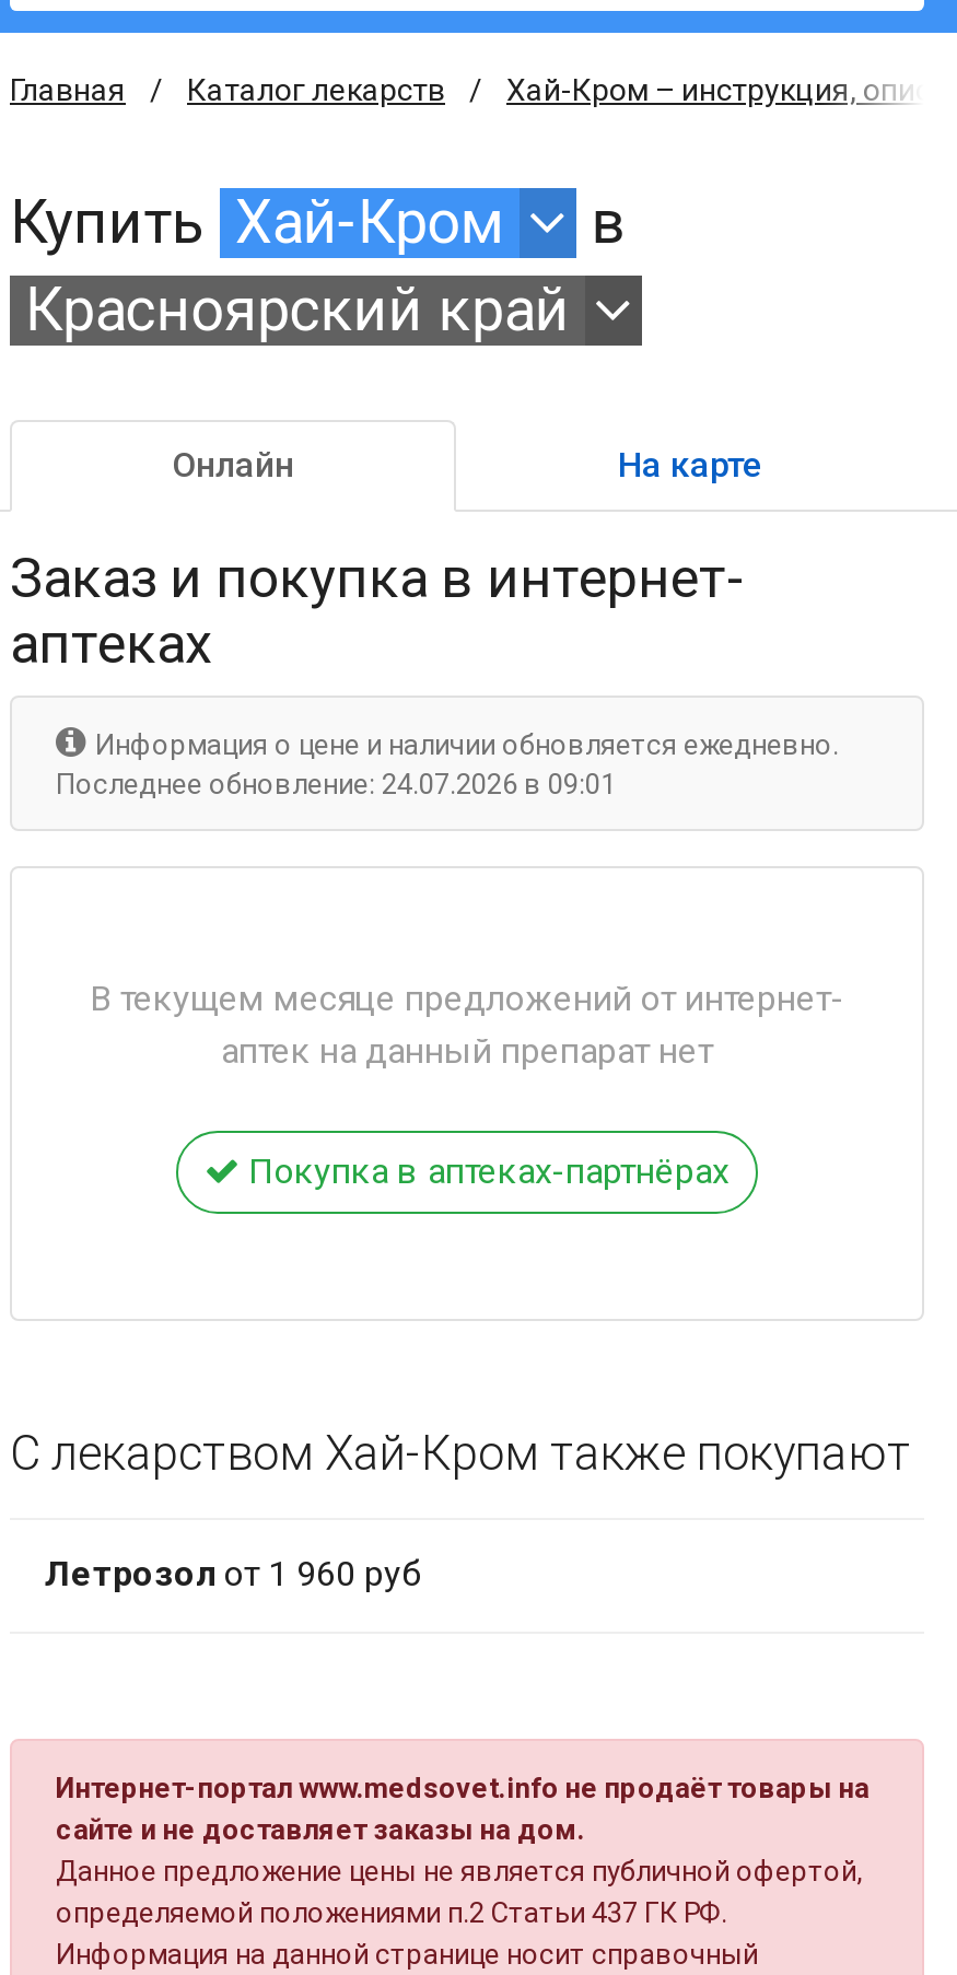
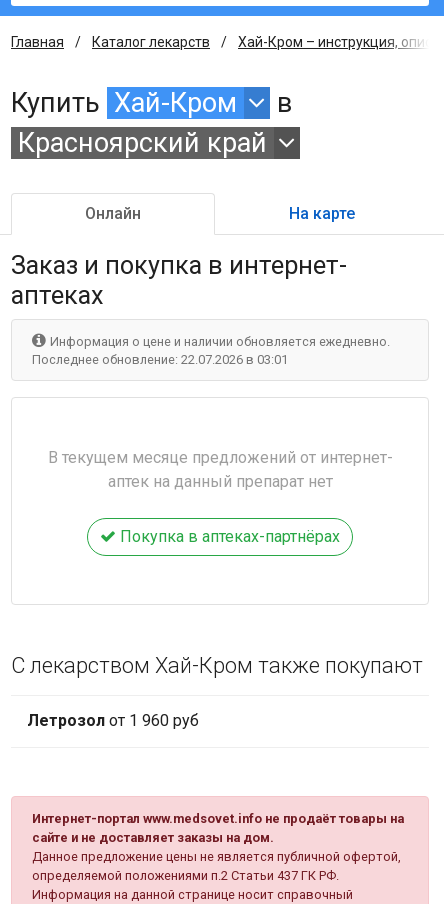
- Последнее обновление: 24.07.2026 в 09:01
+ Последнее обновление: 22.07.2026 в 03:01
